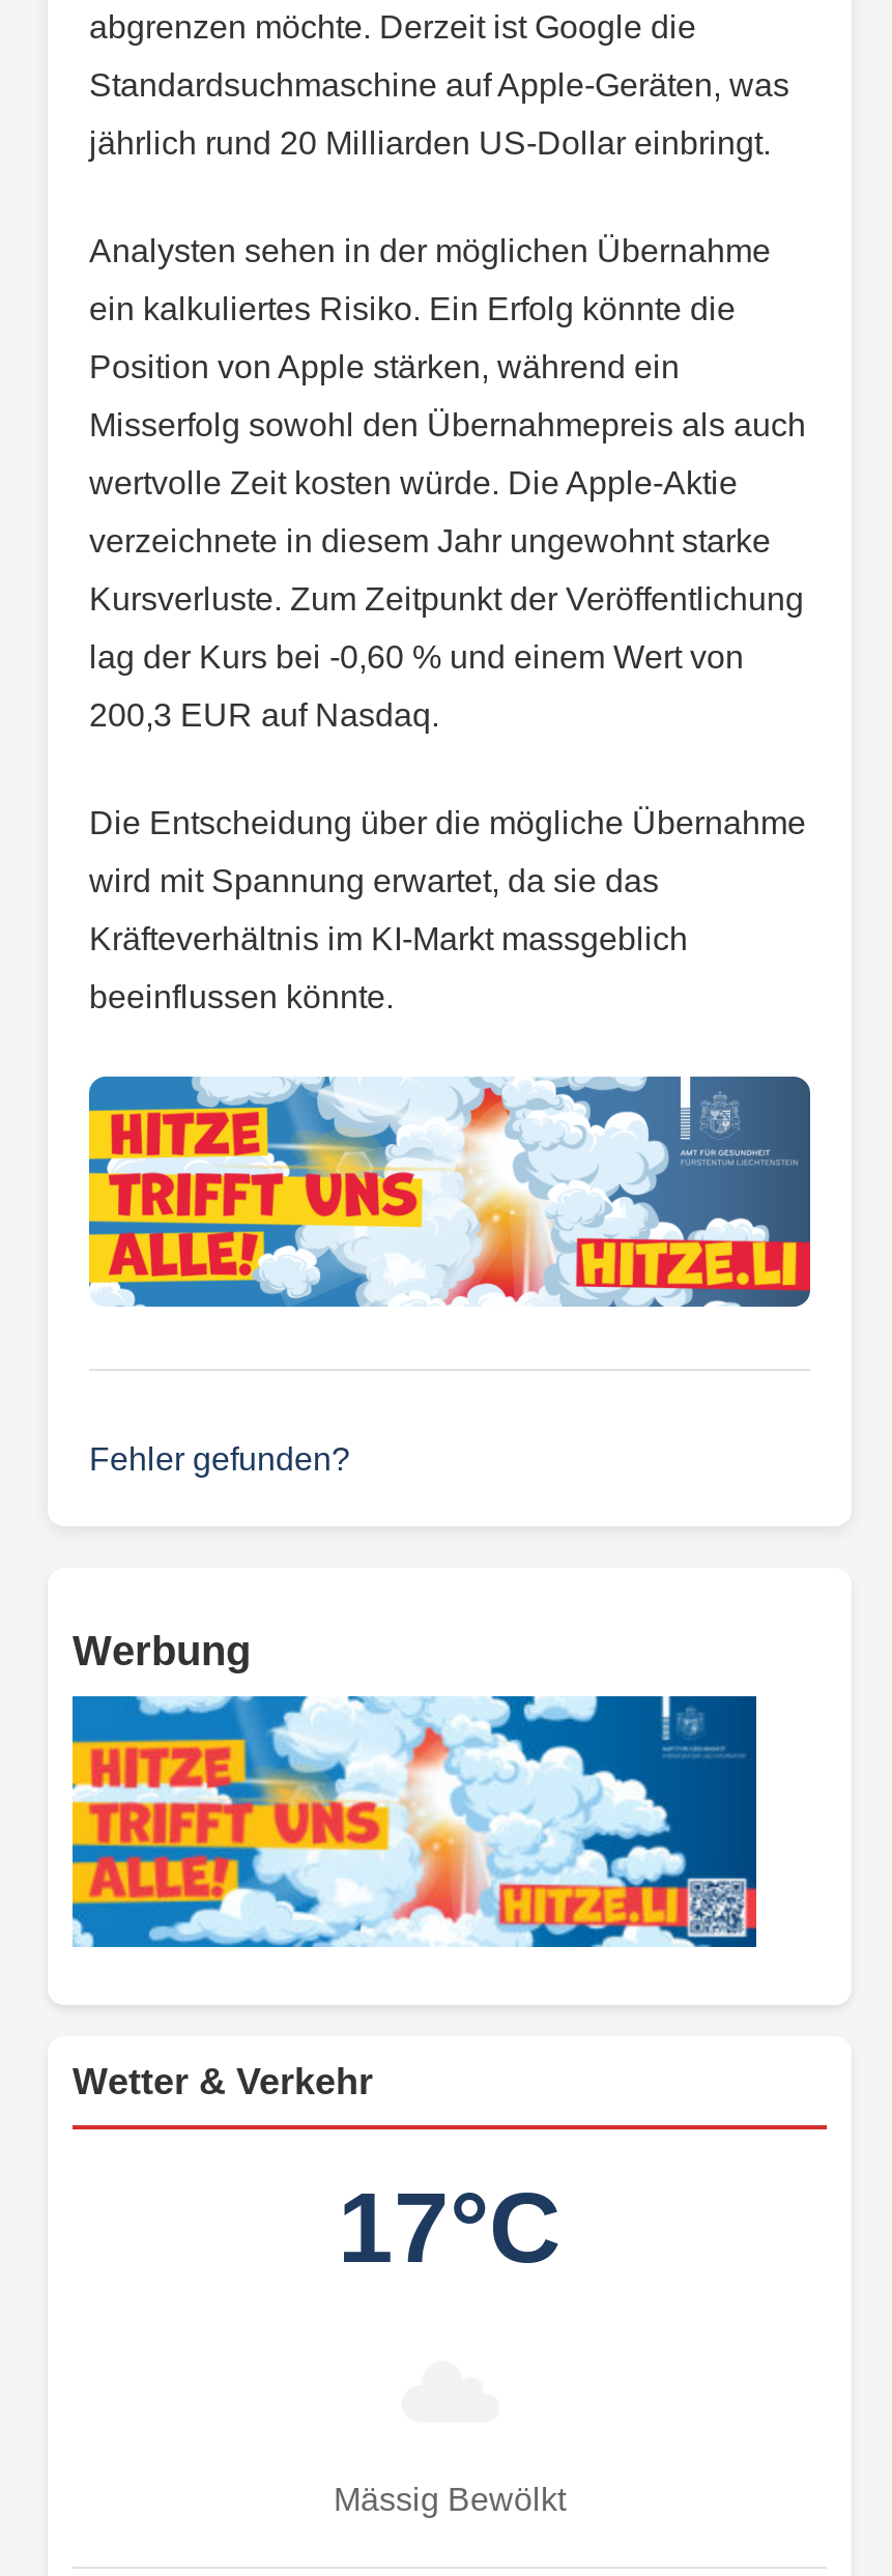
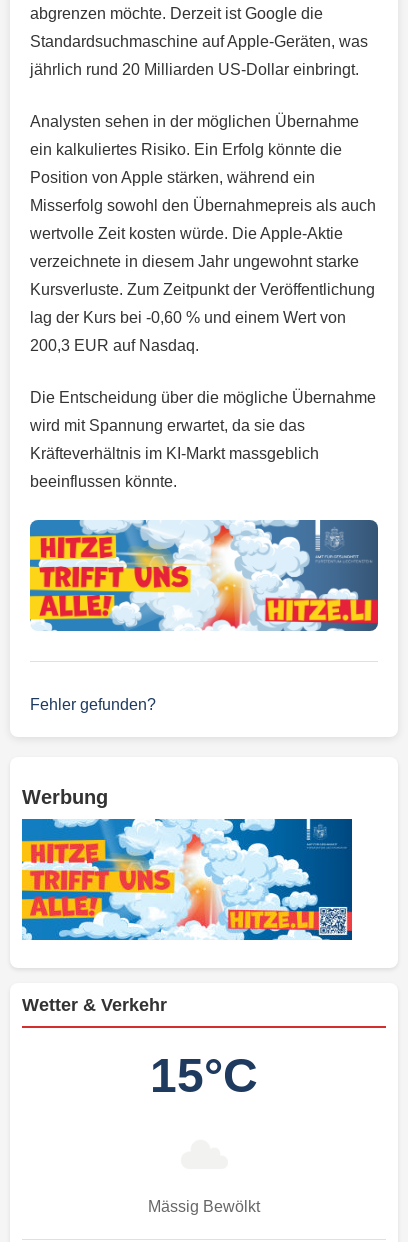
- 17°C
+ 15°C
